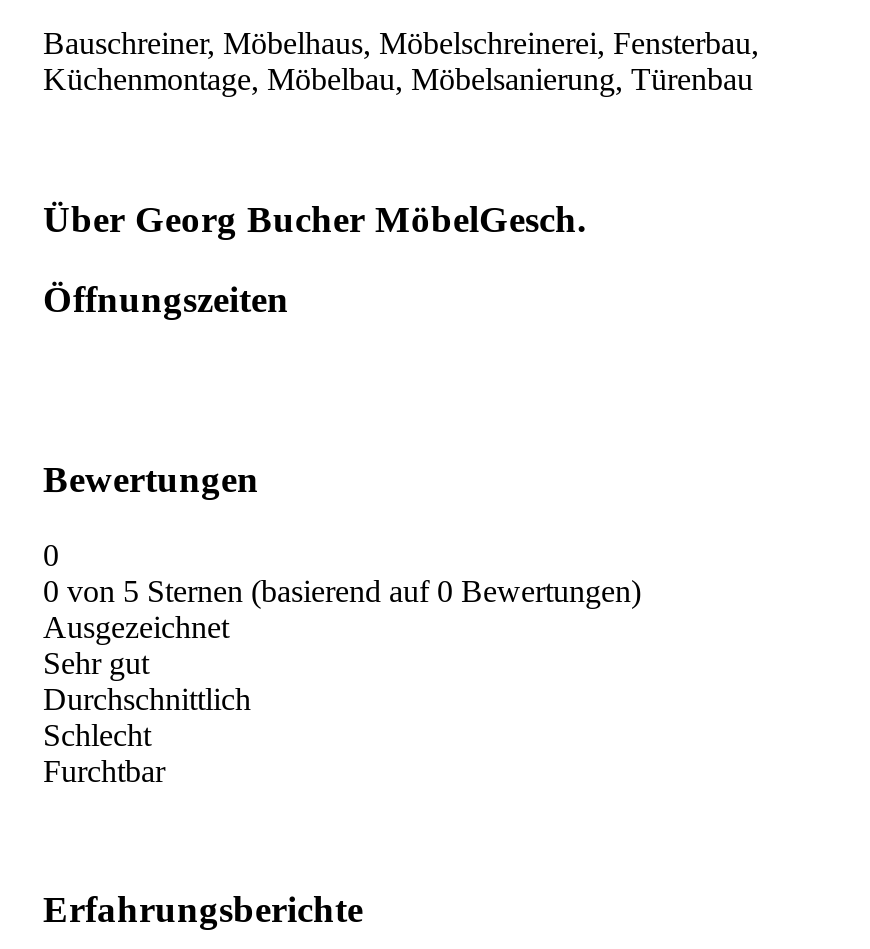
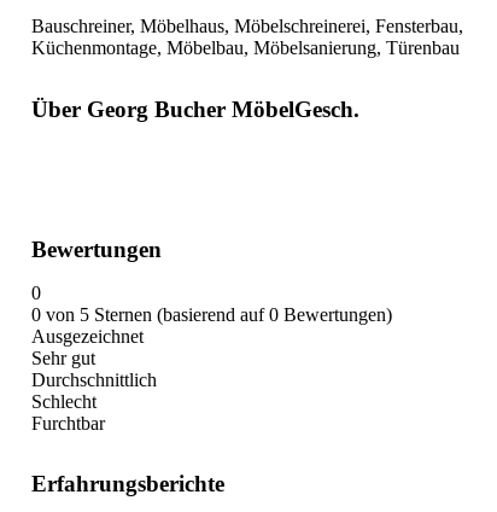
- Öffnungszeiten
